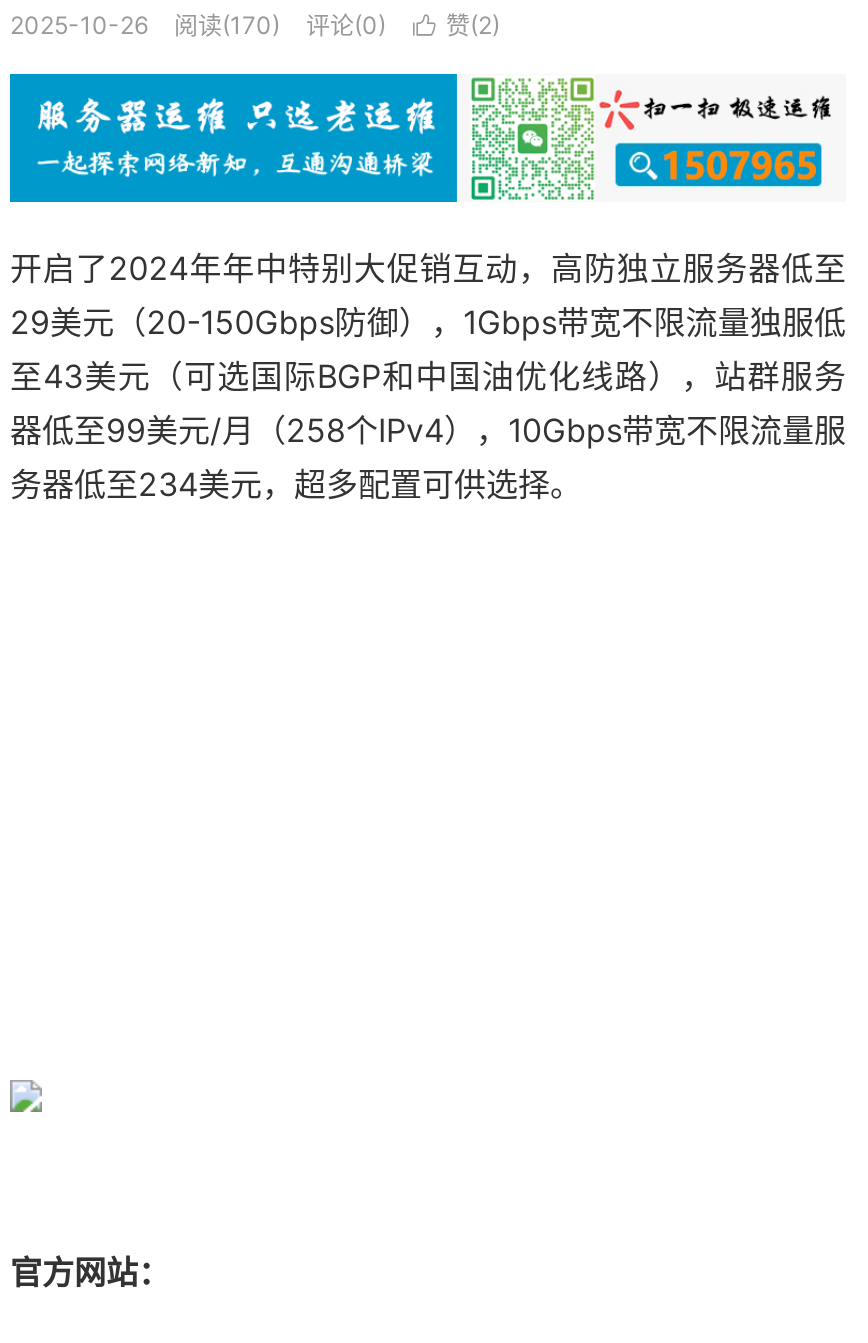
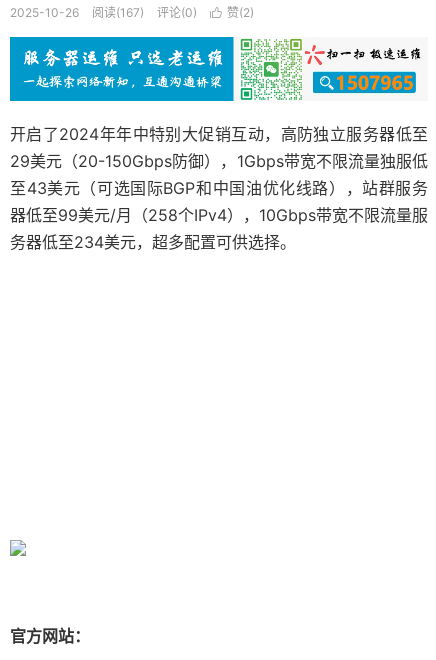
- 阅读(170)
+ 阅读(167)
